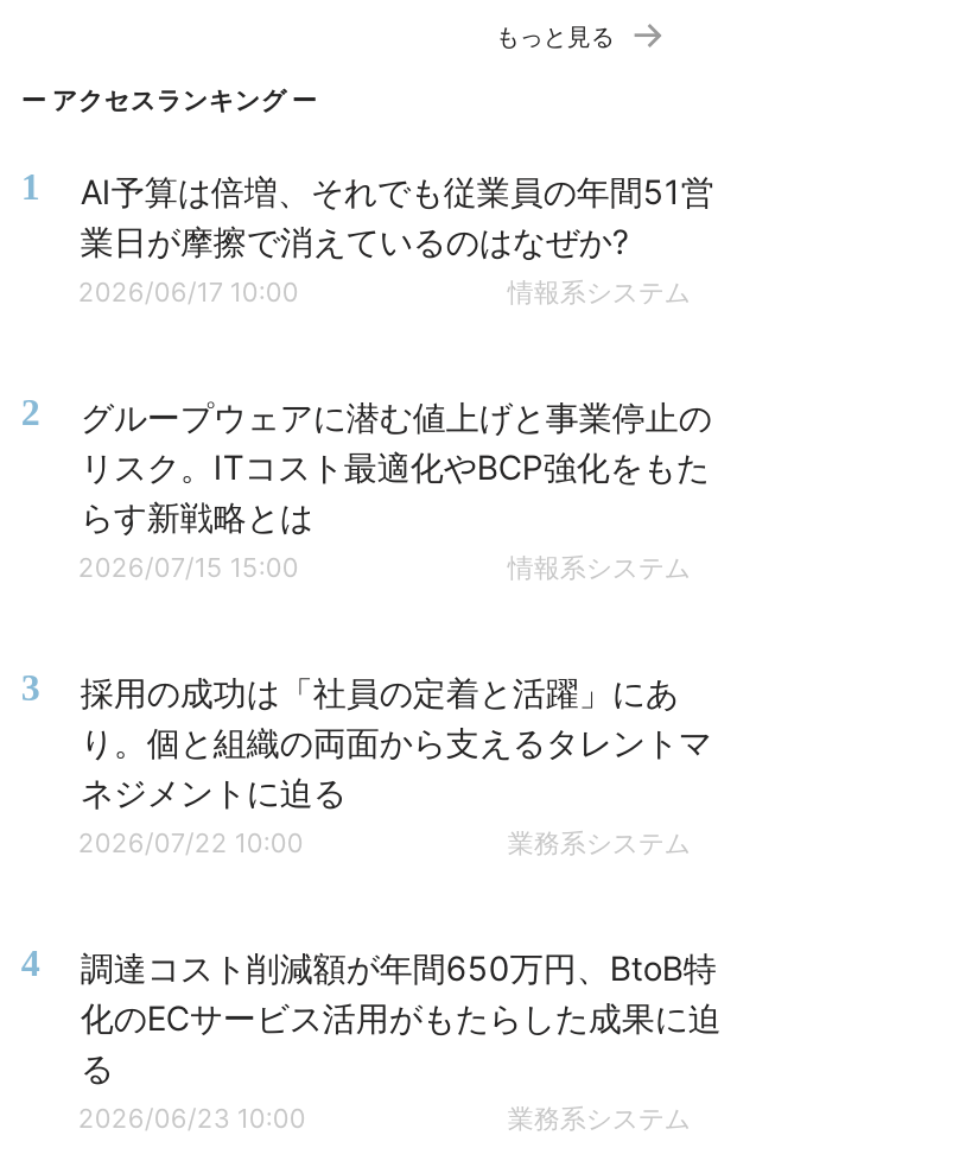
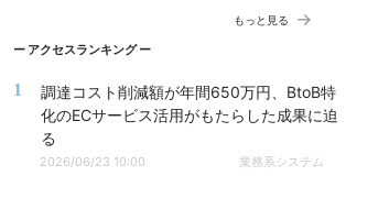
- AI予算は倍増、それでも従業員の年間51営
- 業日が摩擦で消えているのはなぜか?
- 2026/06/17 10:00
- 情報系システム
- 2
- グループウェアに潜む値上げと事業停止の
- リスク。ITコスト最適化やBCP強化をもた
- らす新戦略とは
- 2026/07/15 15:00
- 情報系システム
- 3
- 採用の成功は「社員の定着と活躍」にあ
- り。個と組織の両面から支えるタレントマ
- ネジメントに迫る
- 2026/07/22 10:00
- 業務系システム
- 4
